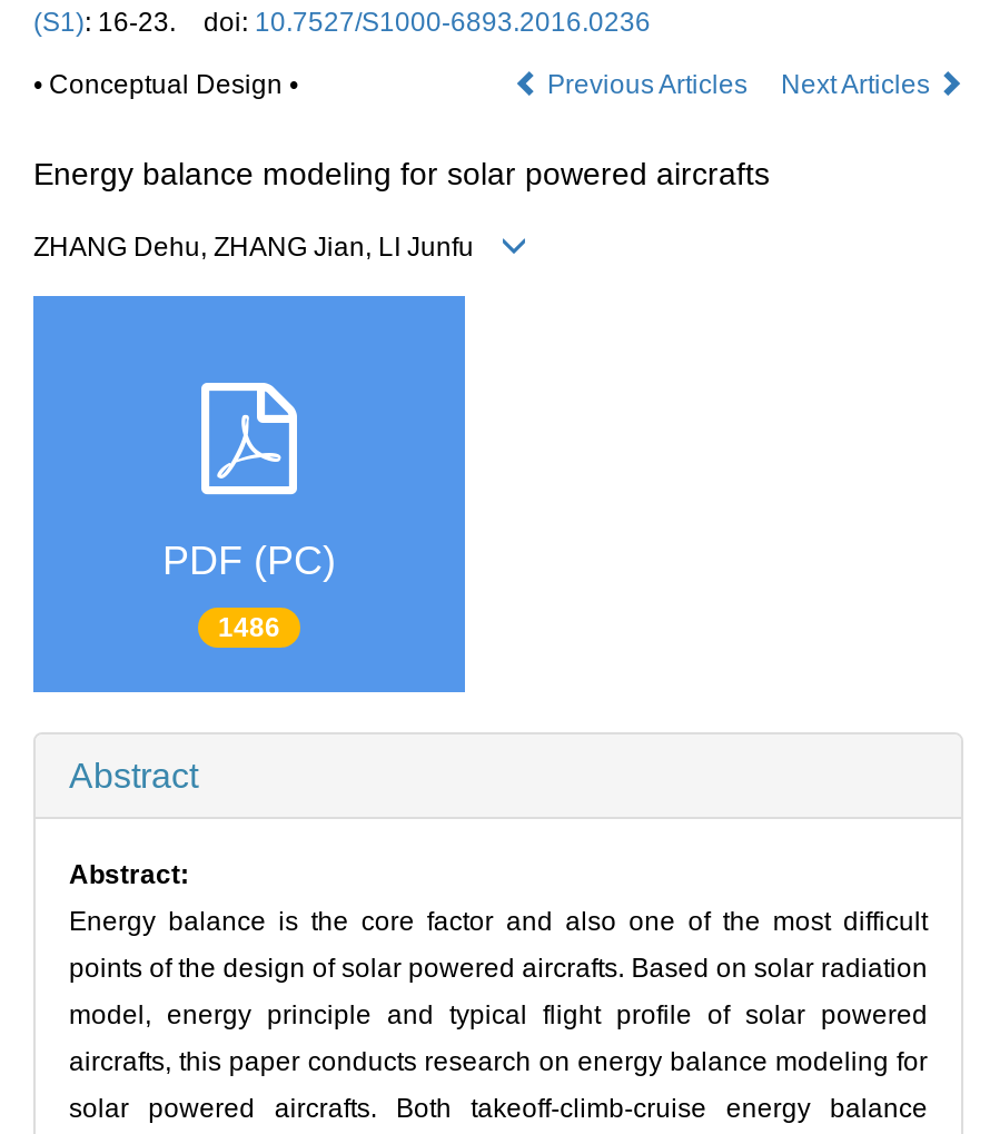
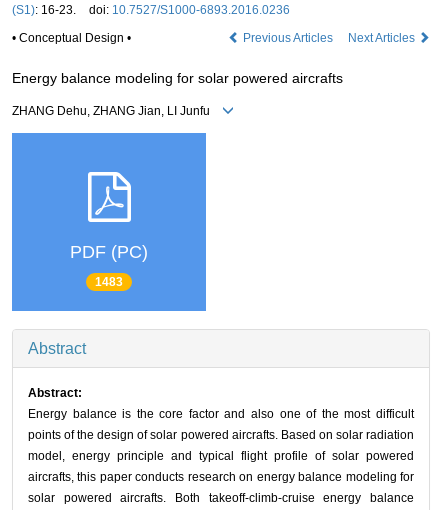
- 1486
+ 1483
